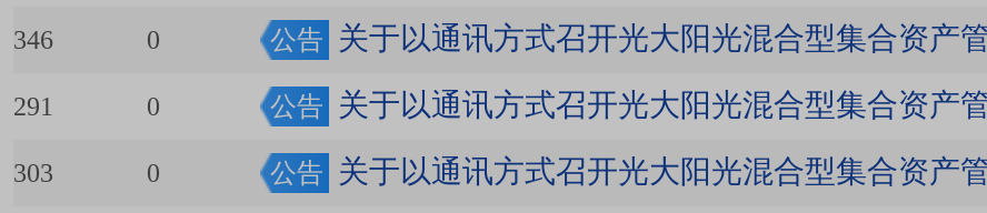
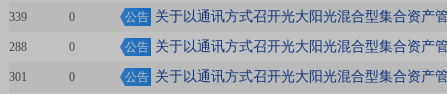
- 346
+ 339

- 291
+ 288

- 303
+ 301
